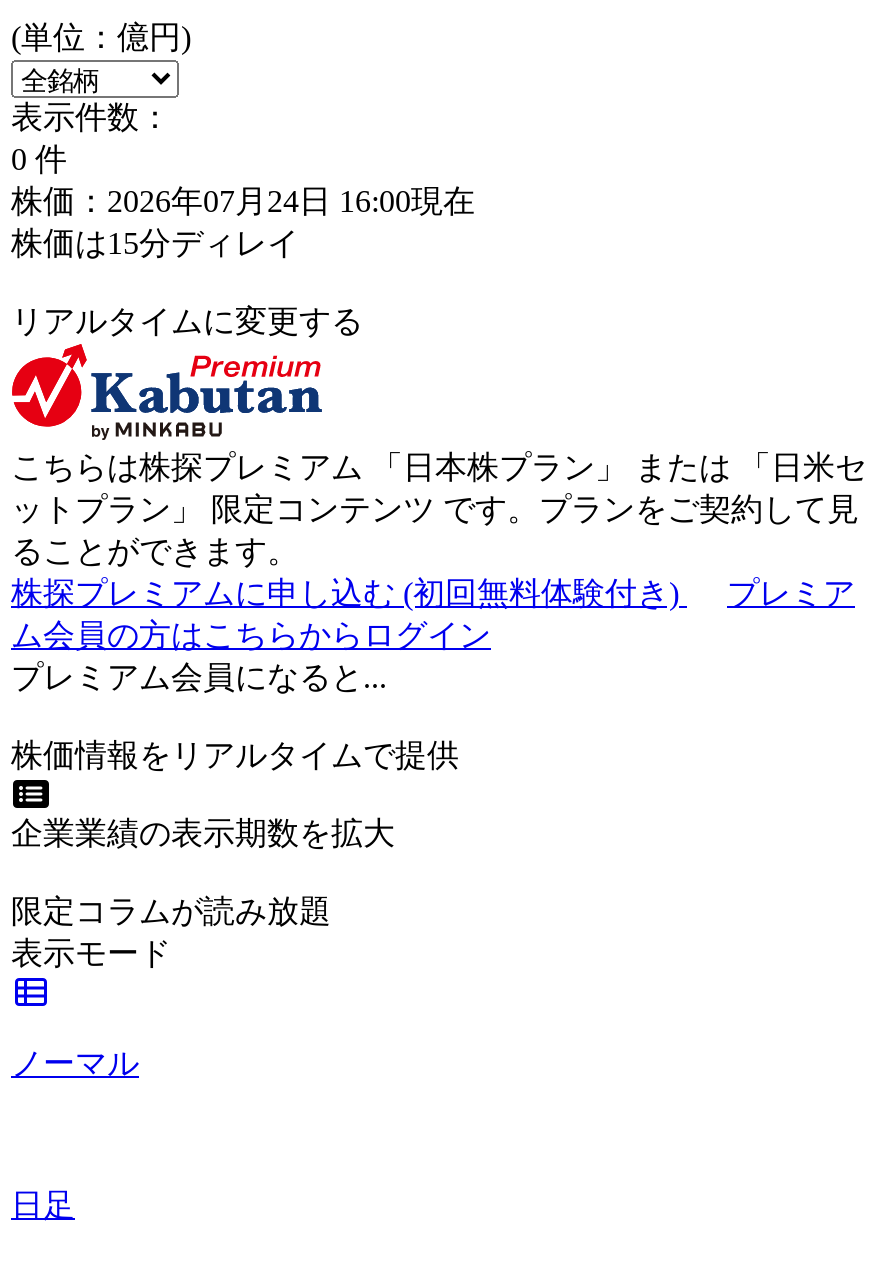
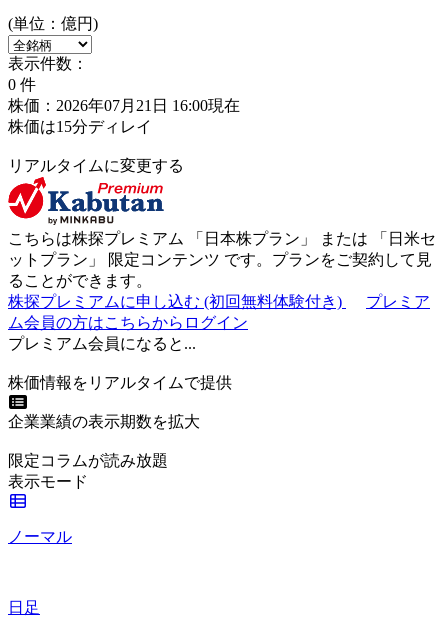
- 株価：2026年07月24日 16:00現在
+ 株価：2026年07月21日 16:00現在
